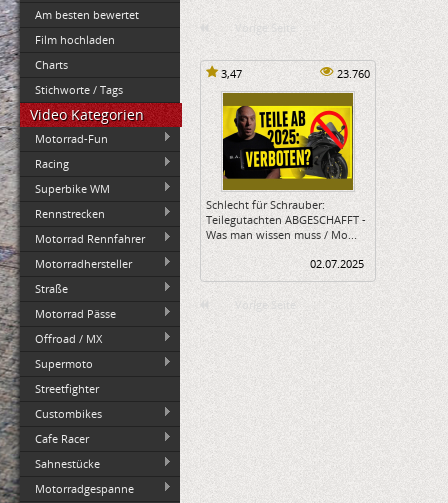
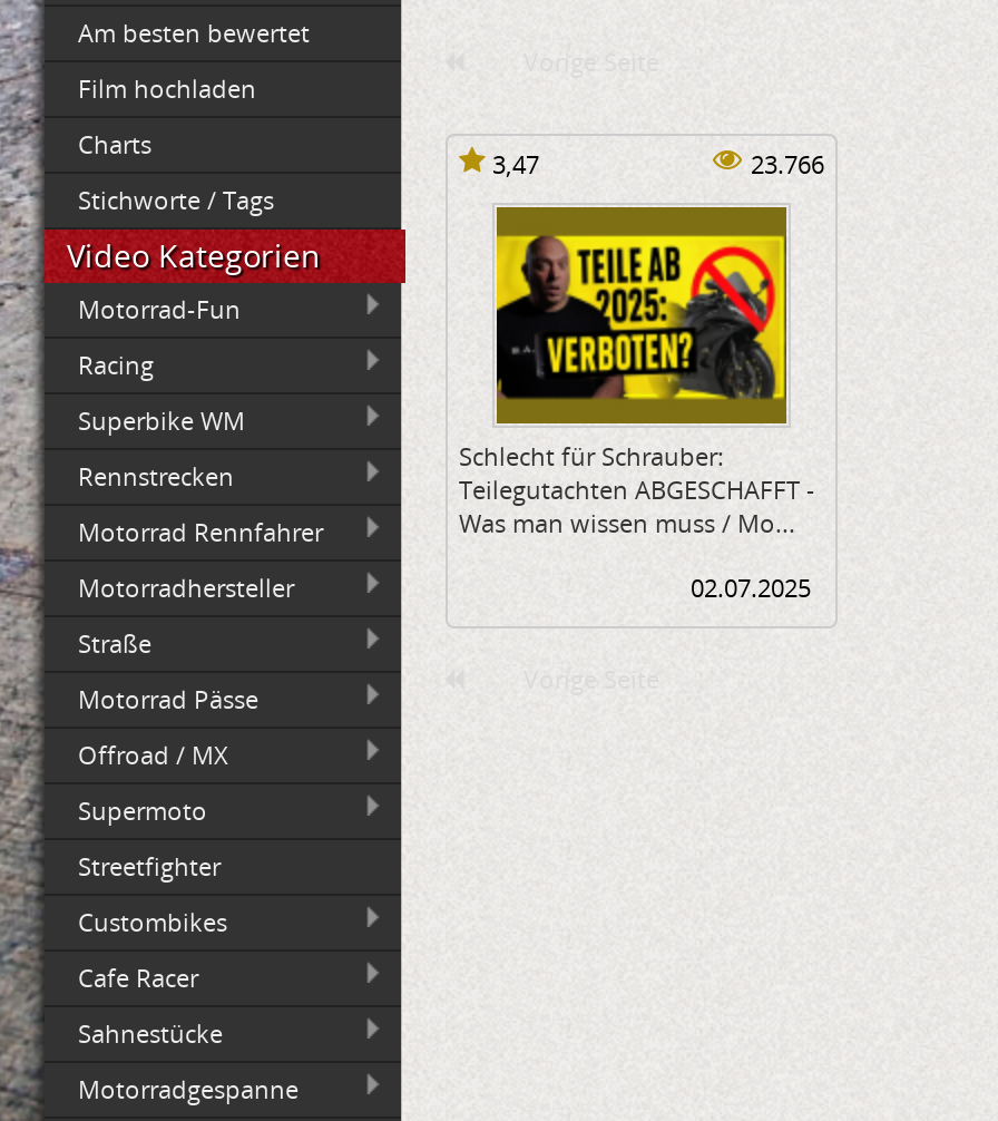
- 23.760
+ 23.766
